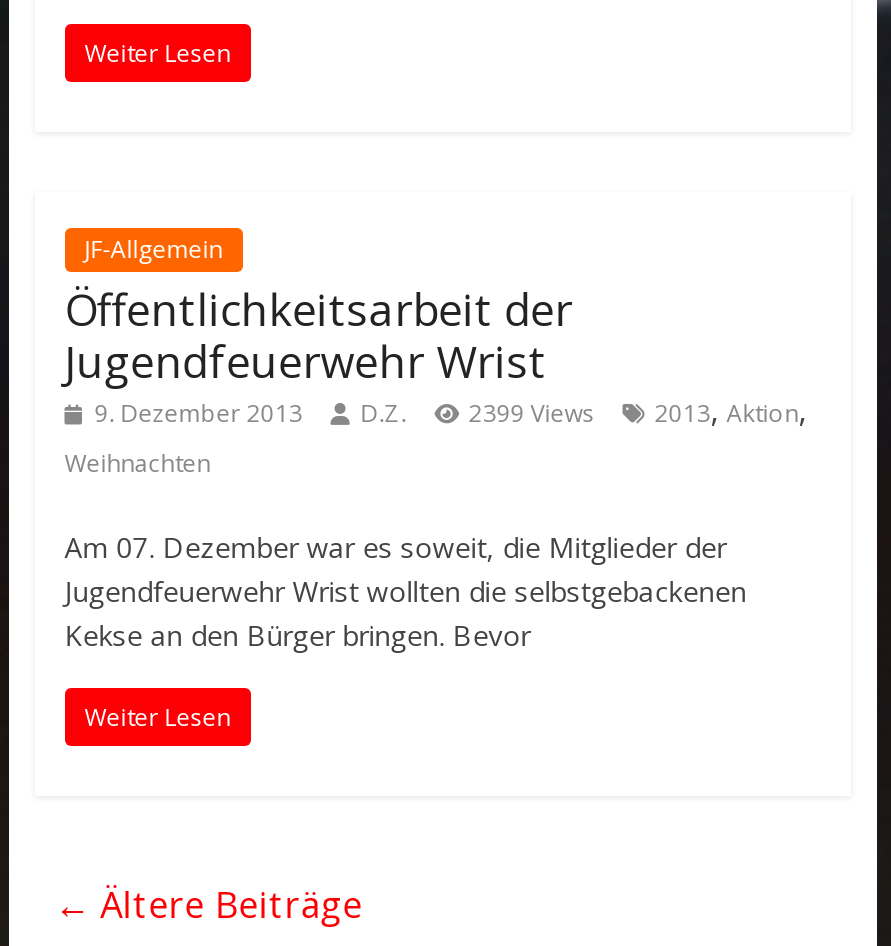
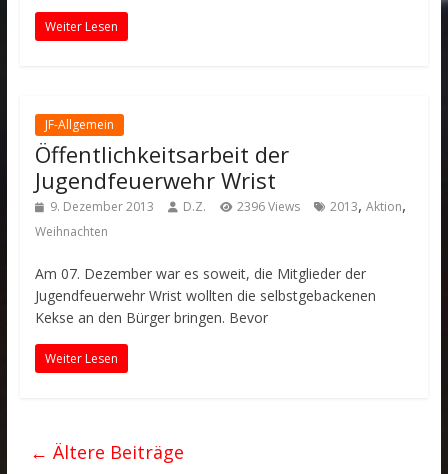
- 9. Dezember 2013 D.Z. 2399 Views 2013, Aktion,
+ 9. Dezember 2013 D.Z. 2396 Views 2013, Aktion,
